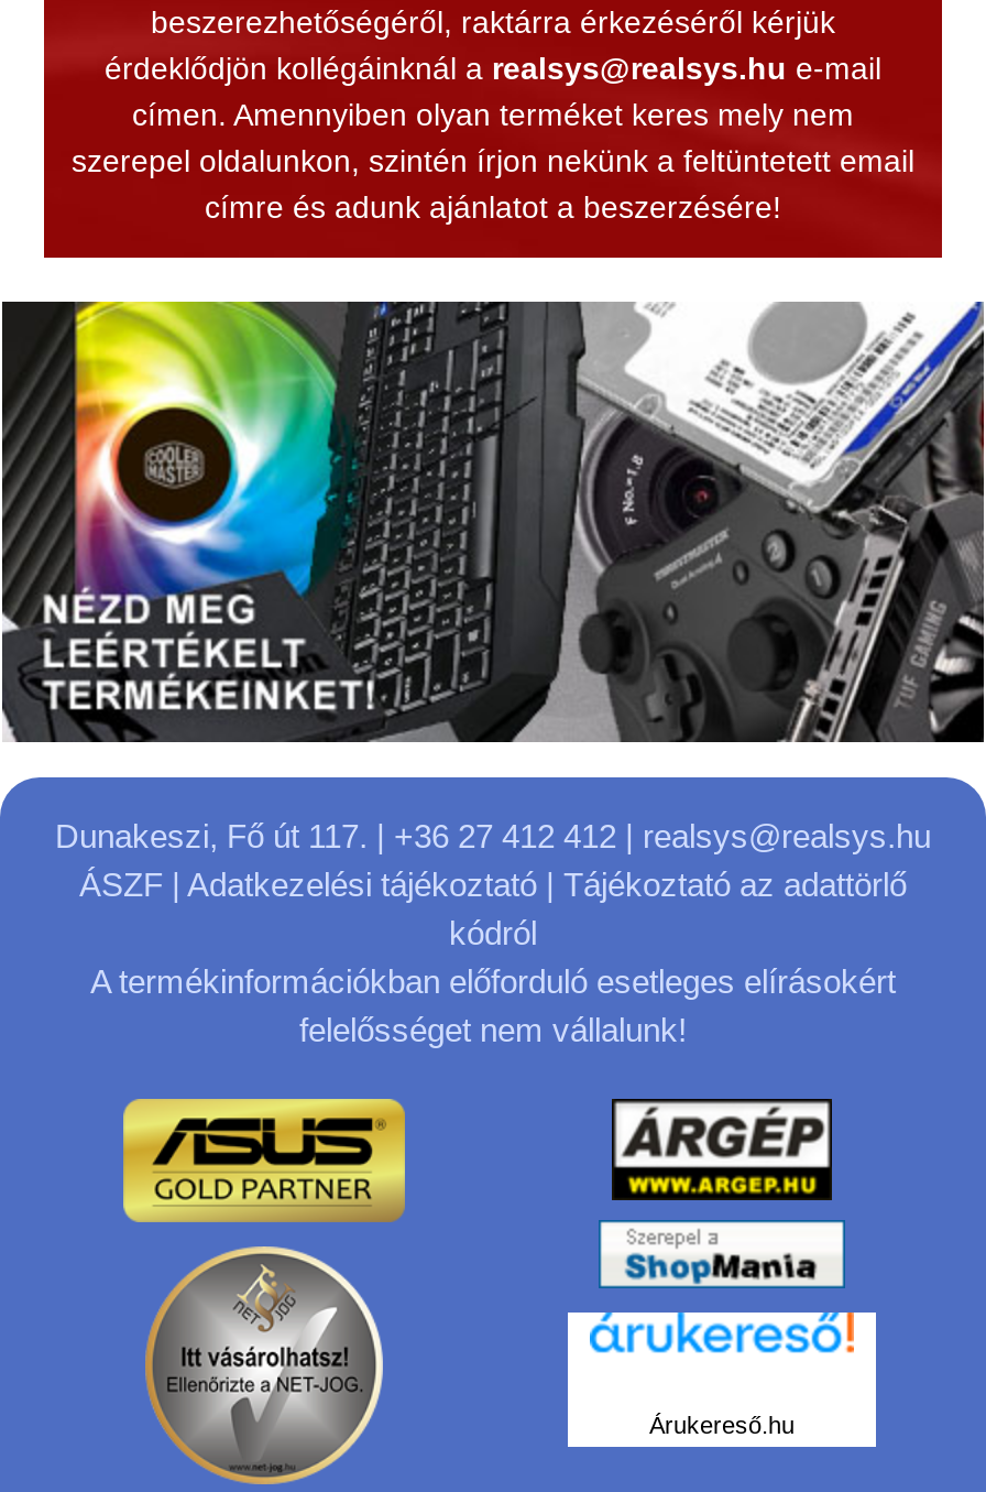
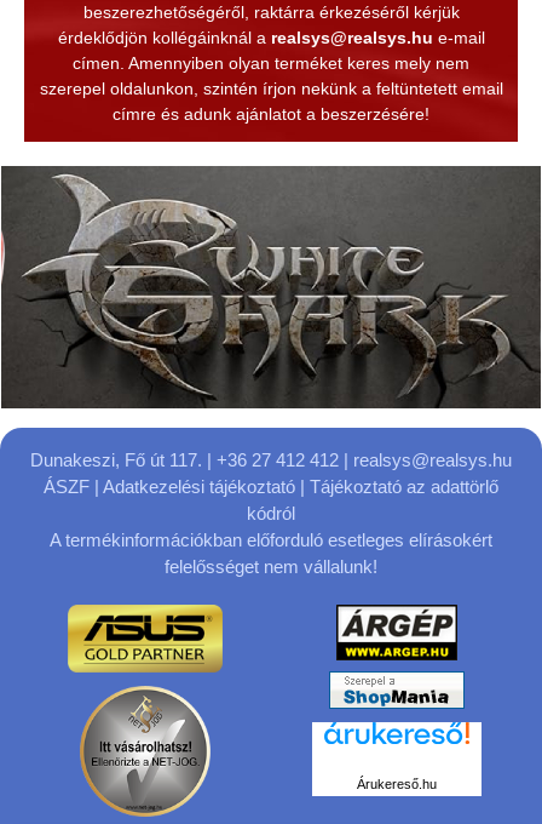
- [image]
+ [image]
